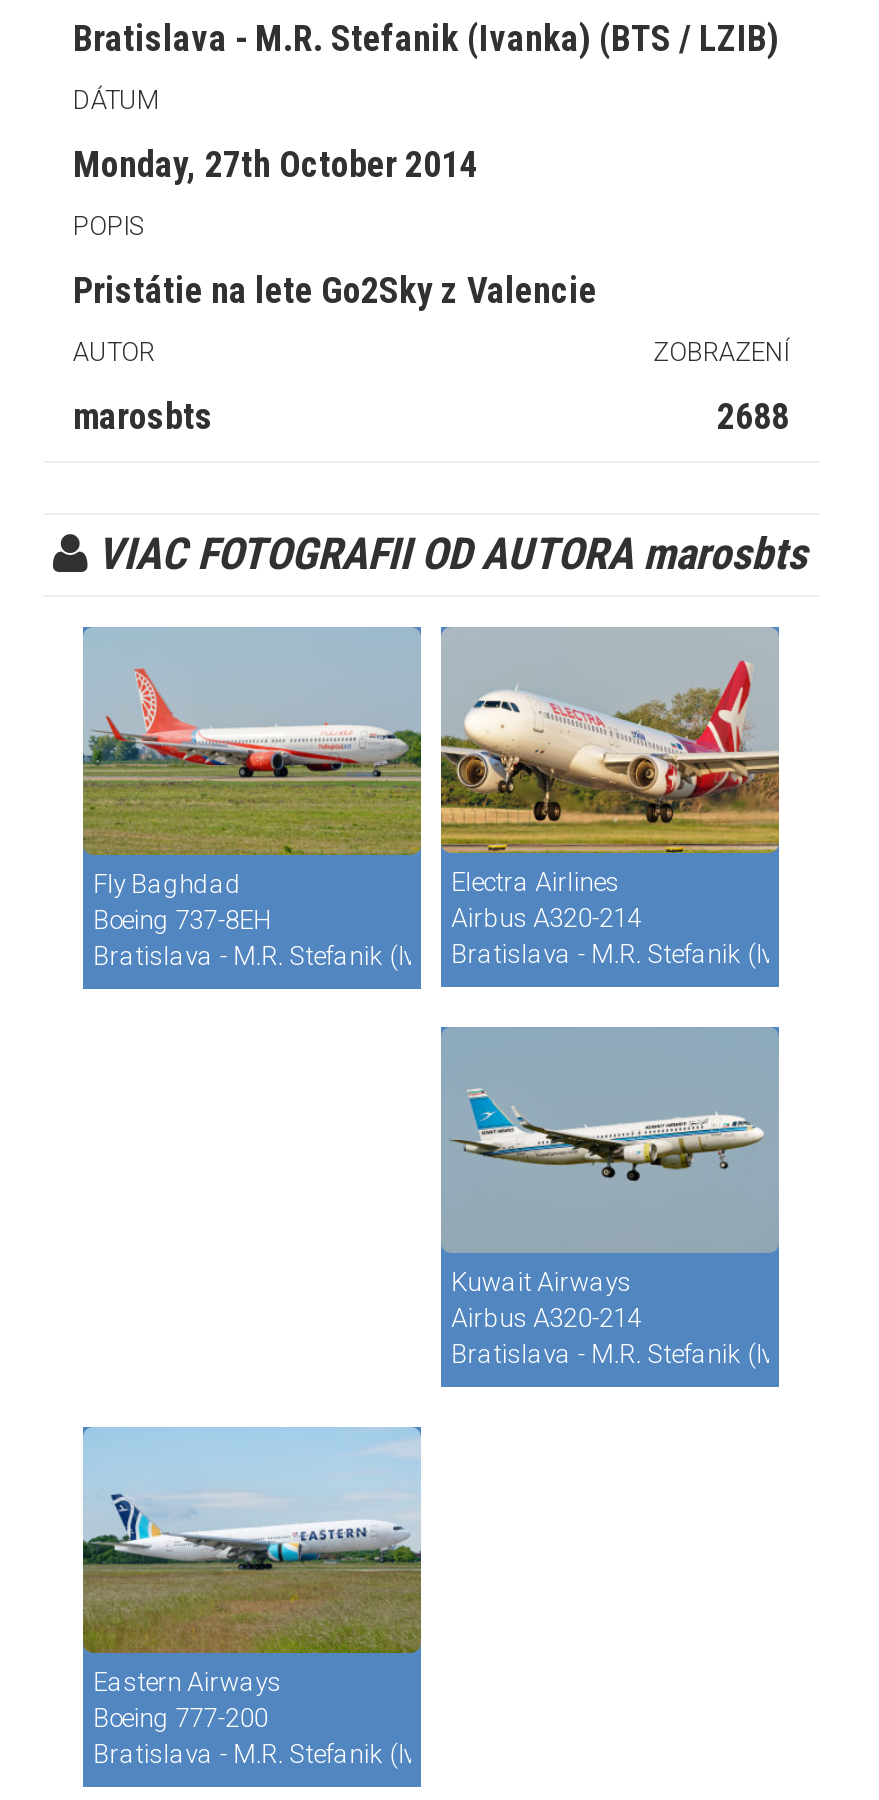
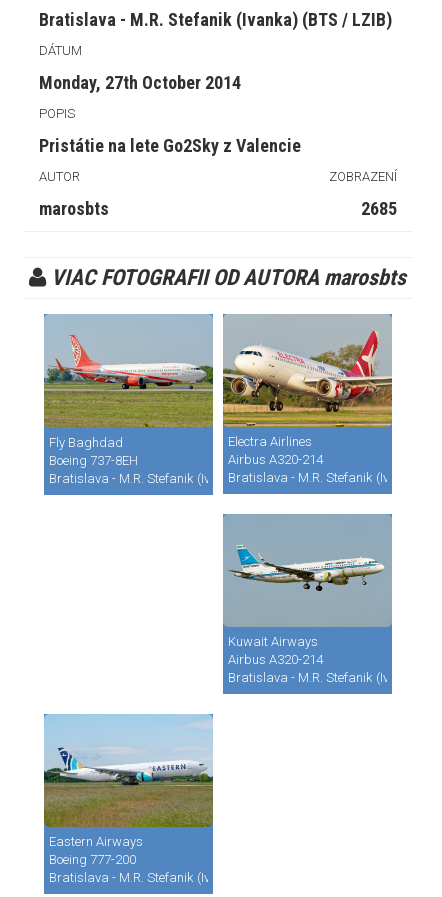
- 2688
+ 2685
